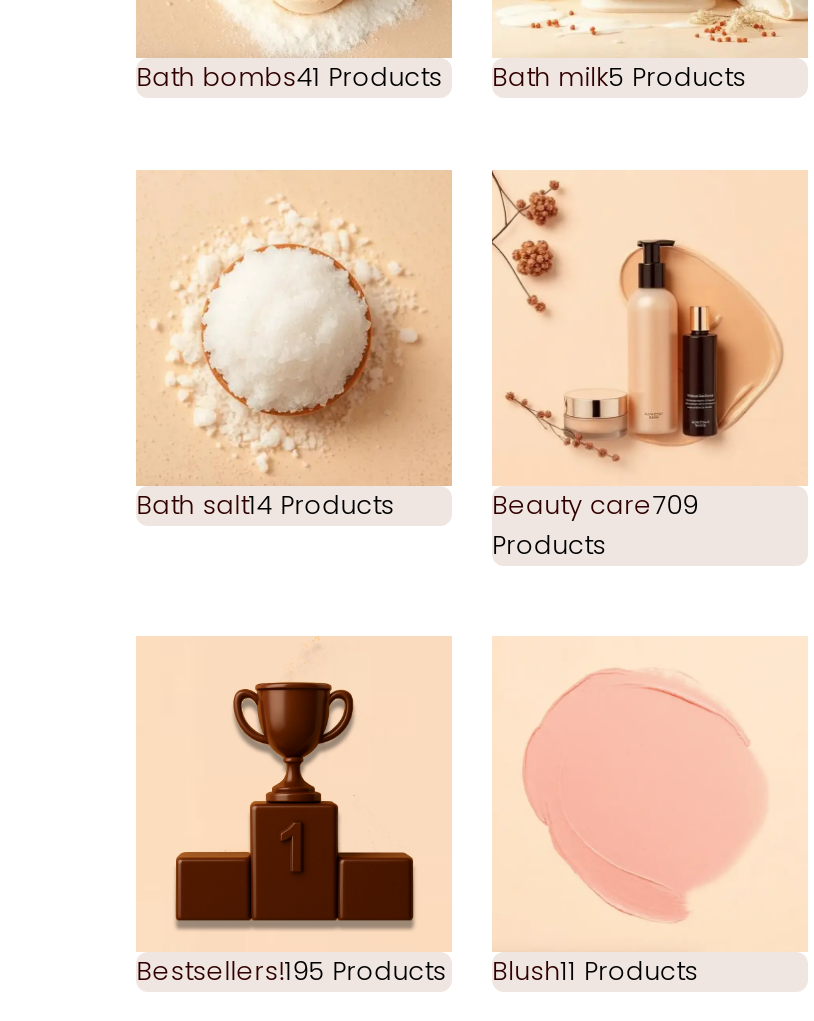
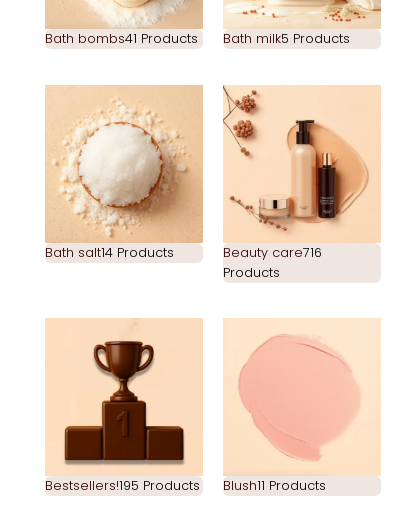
- Beauty care709
+ Beauty care716
